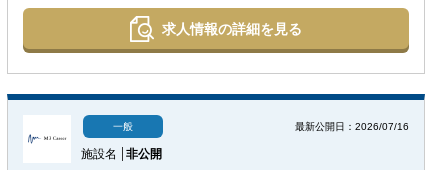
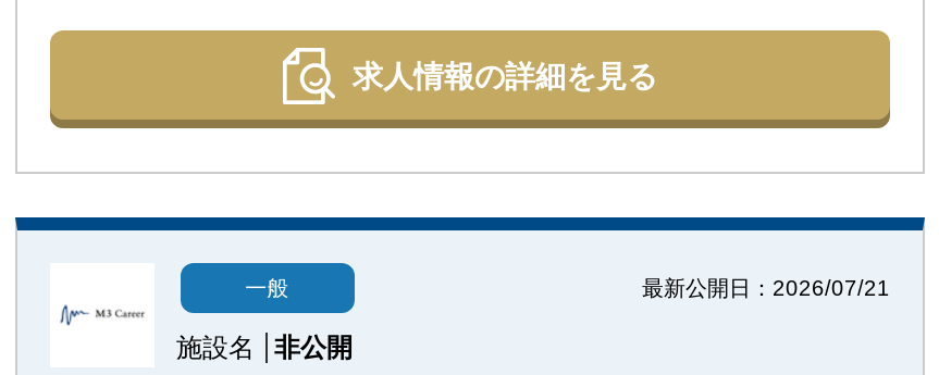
- 最新公開日：2026/07/16
+ 最新公開日：2026/07/21
